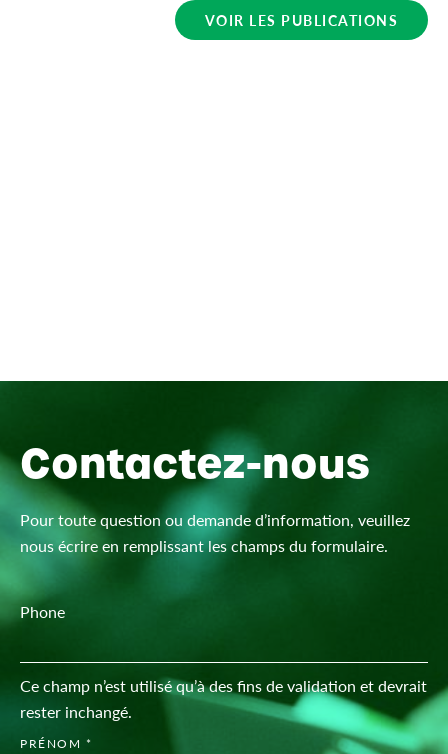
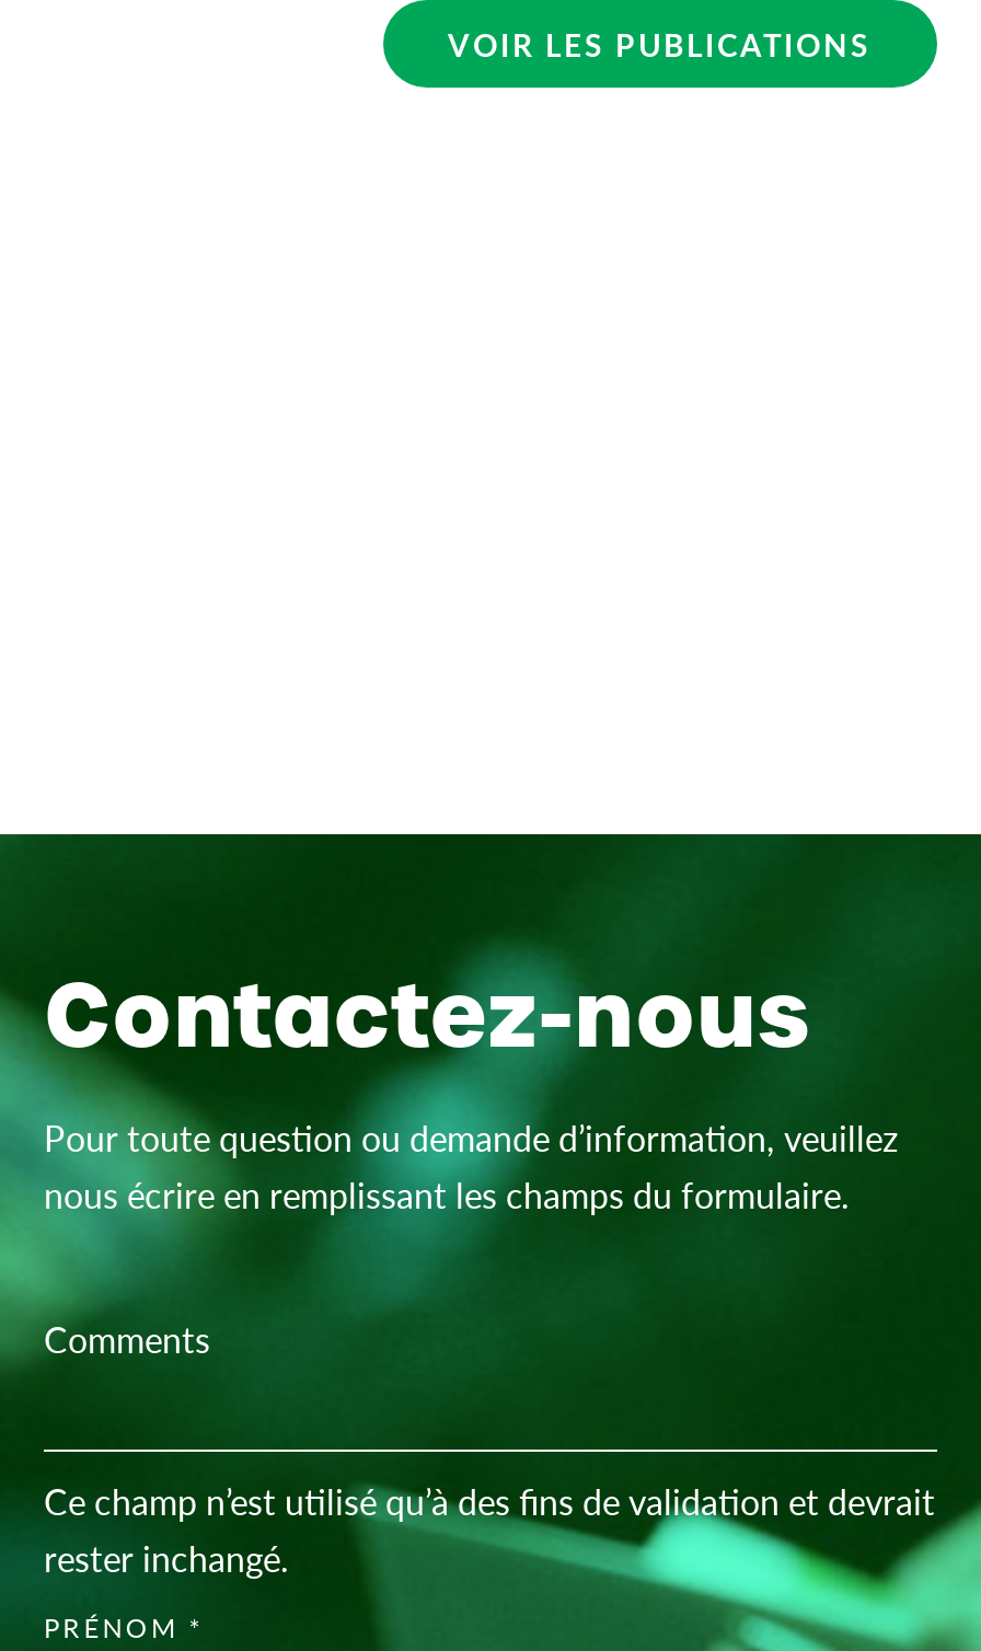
- Phone
+ Comments
